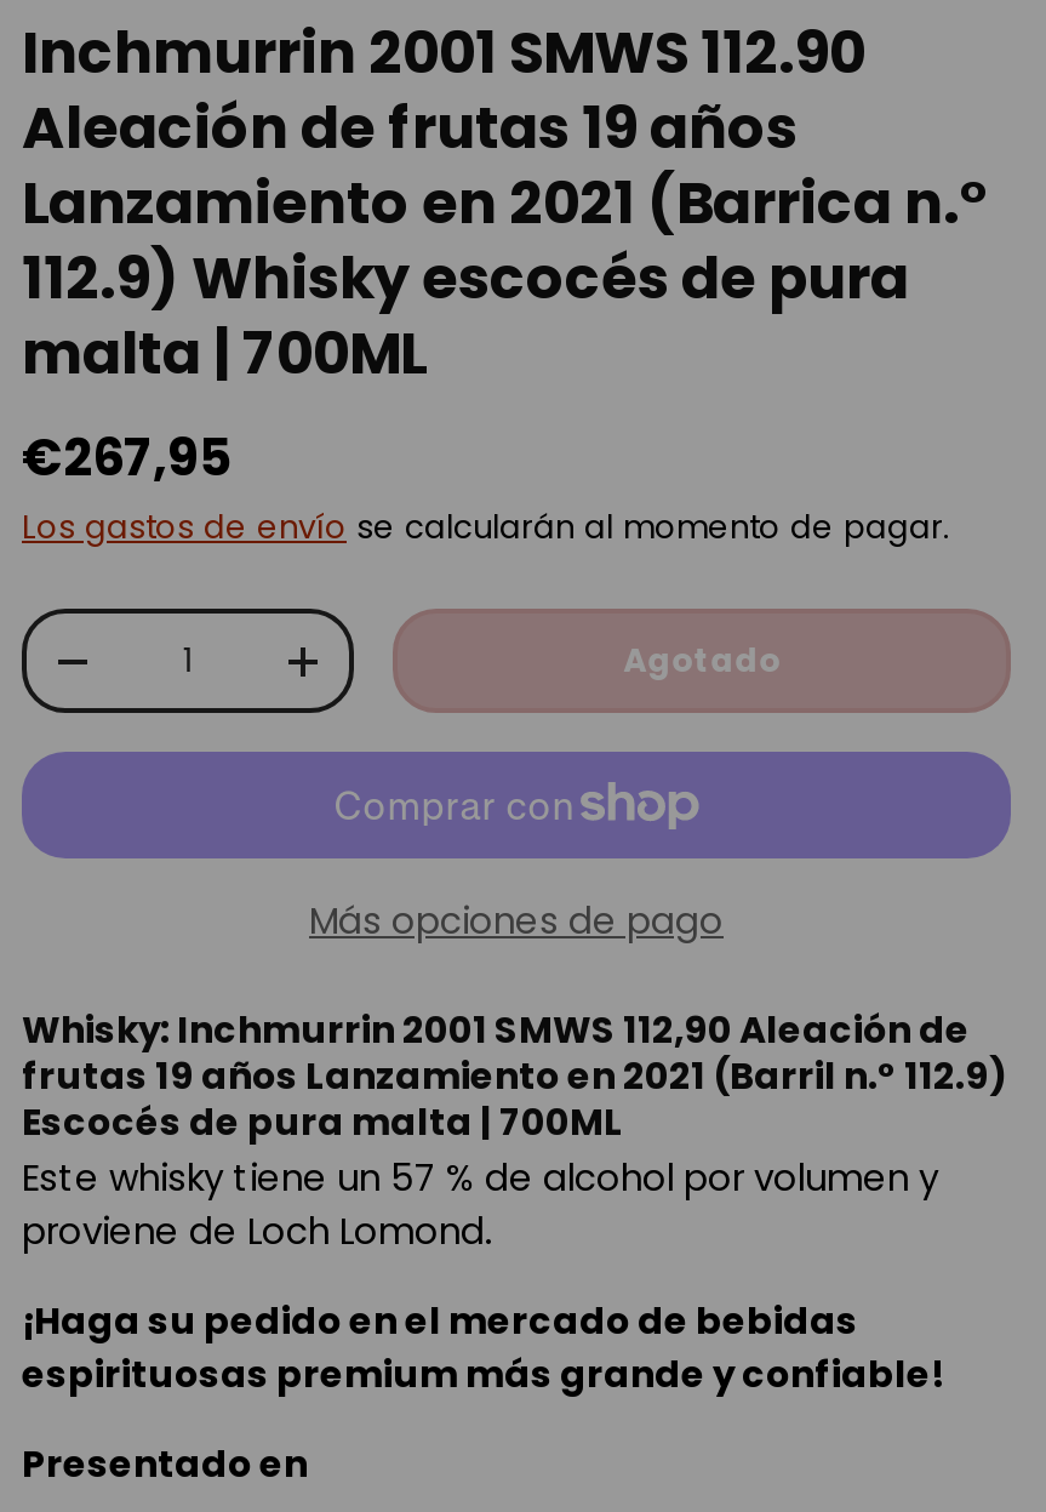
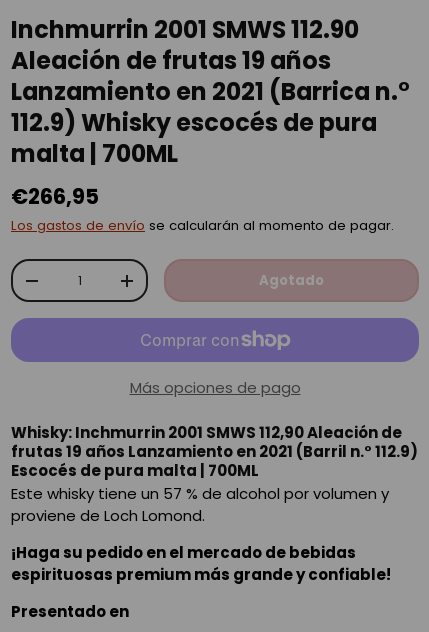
- €267,95
+ €266,95
